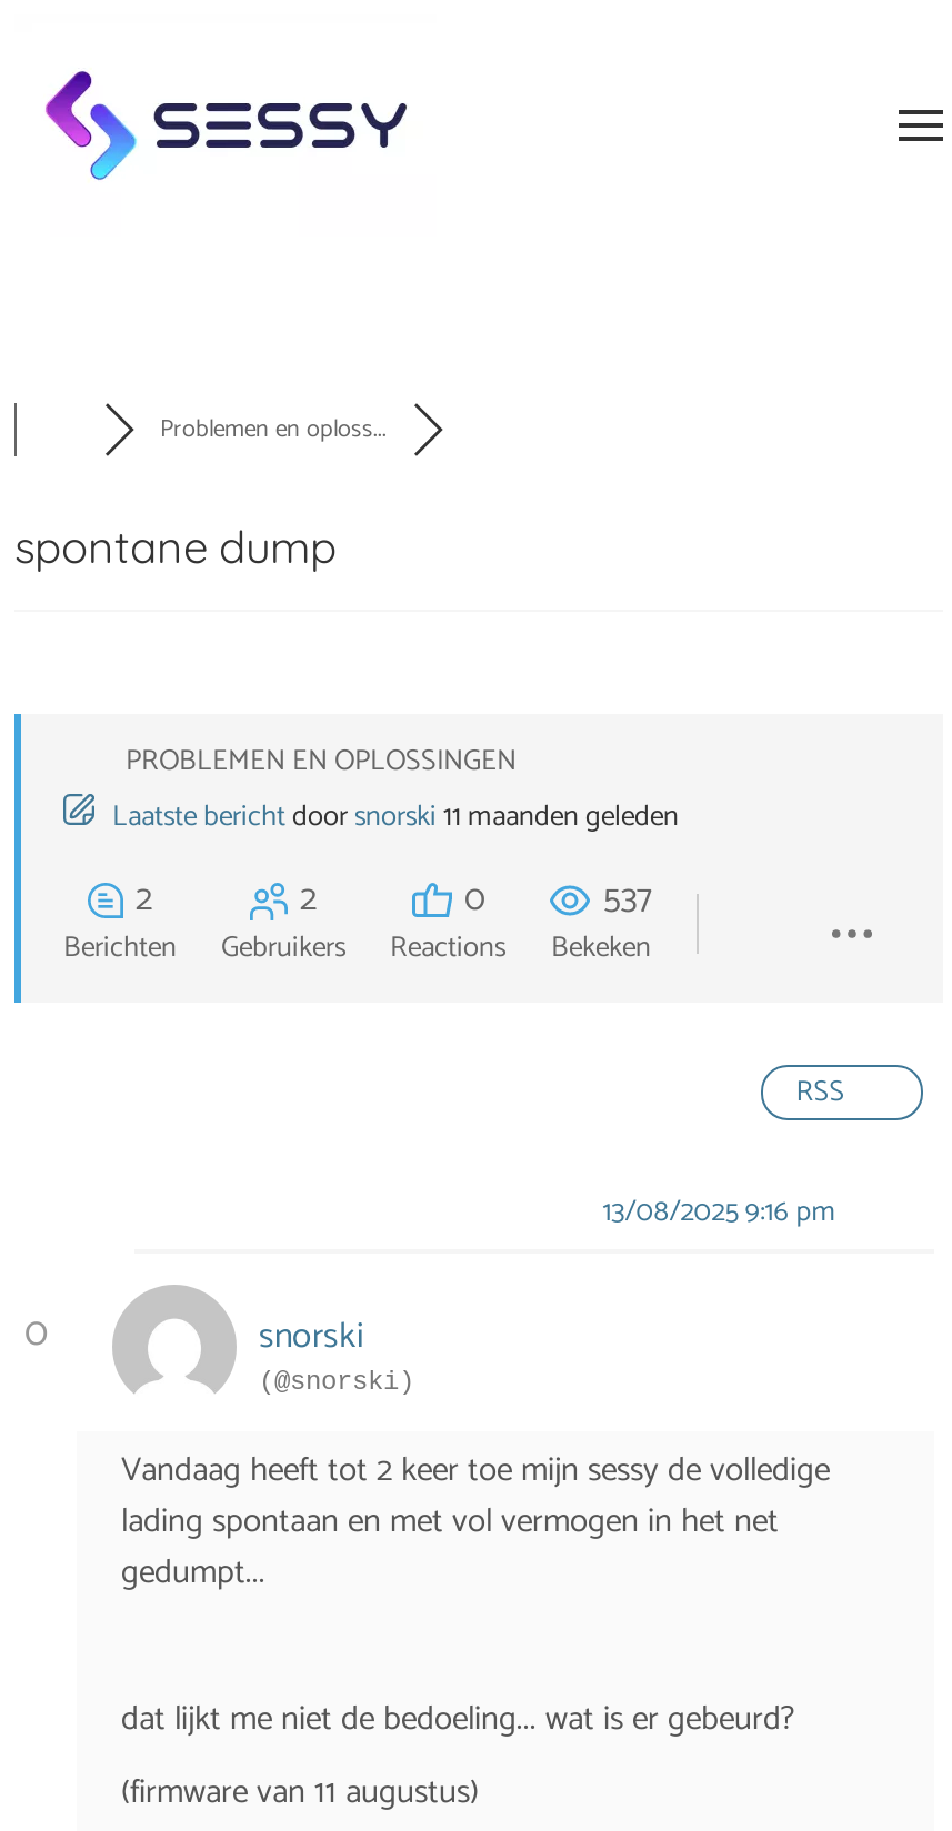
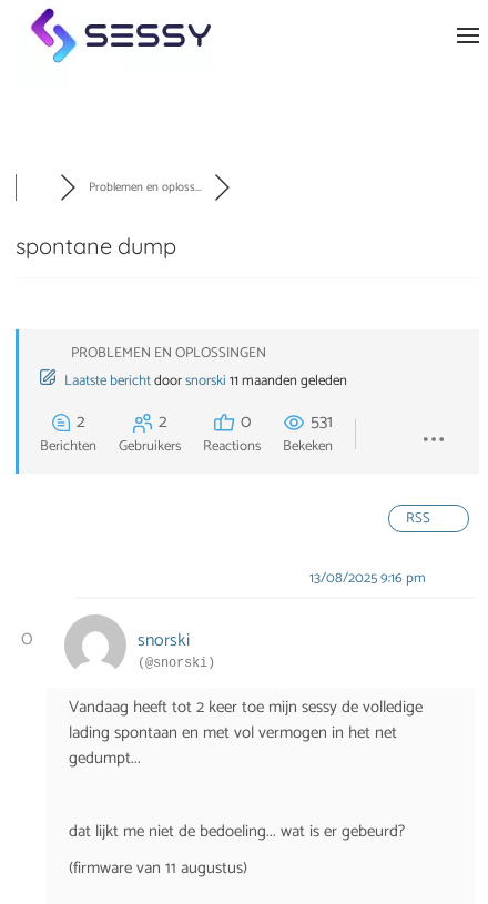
- 537
+ 531
